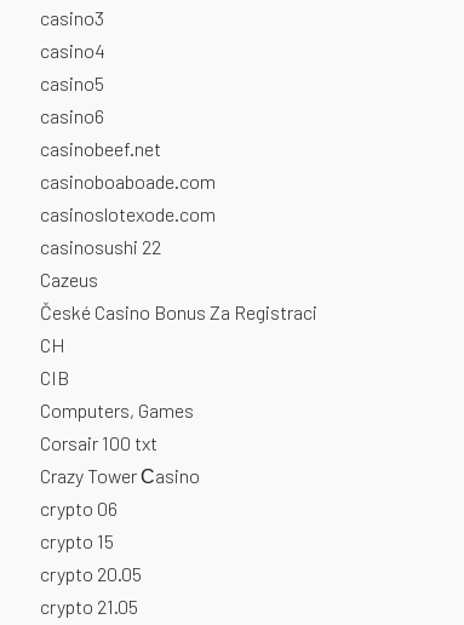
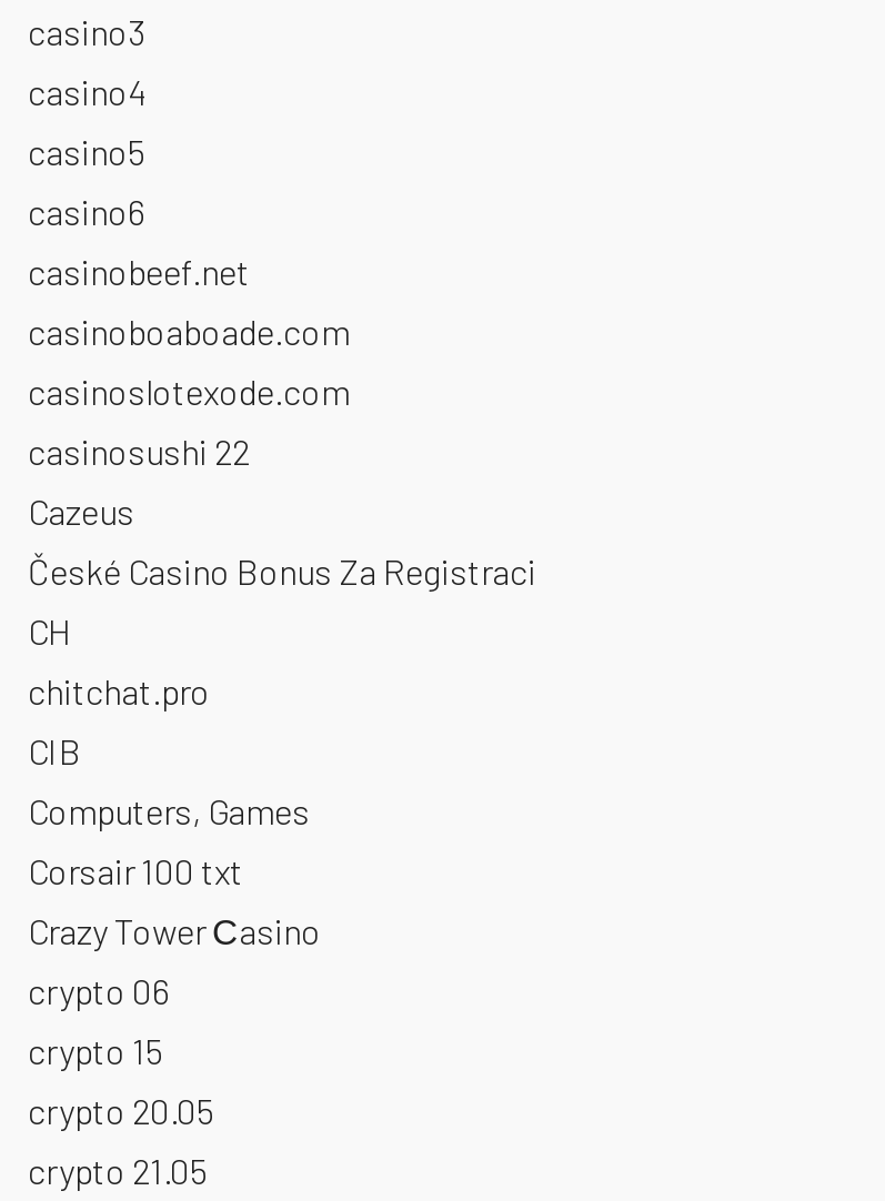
+ chitchat.pro
